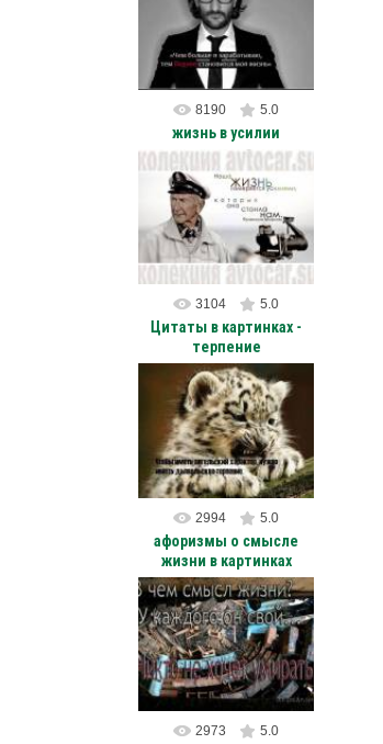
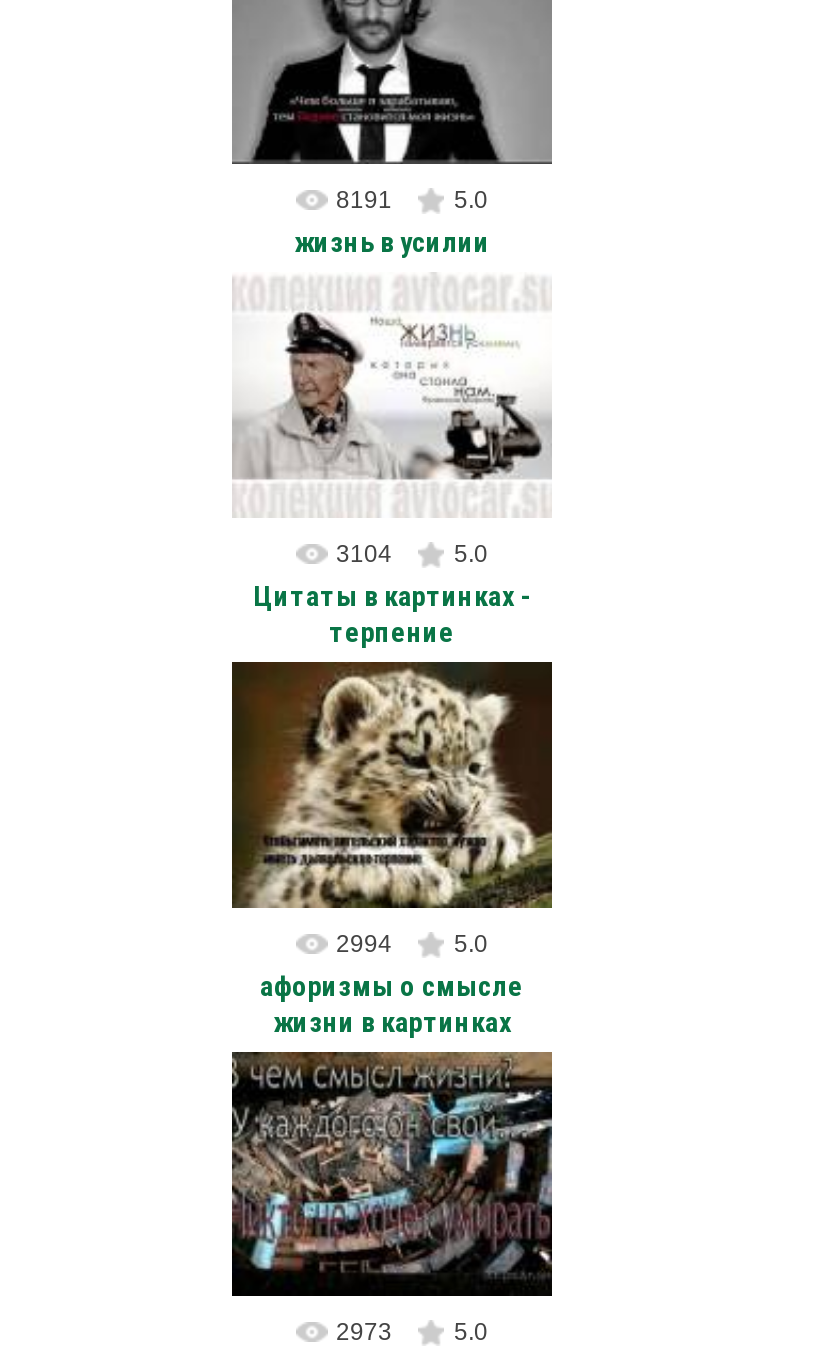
- 8190
+ 8191
